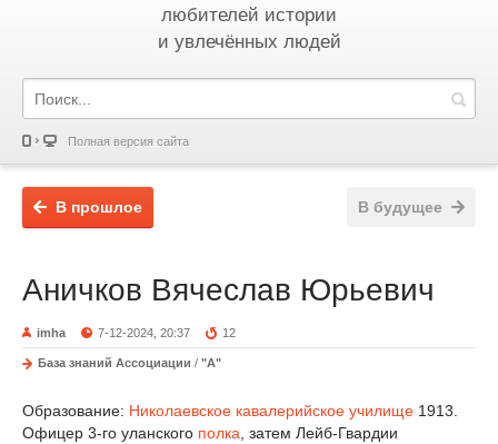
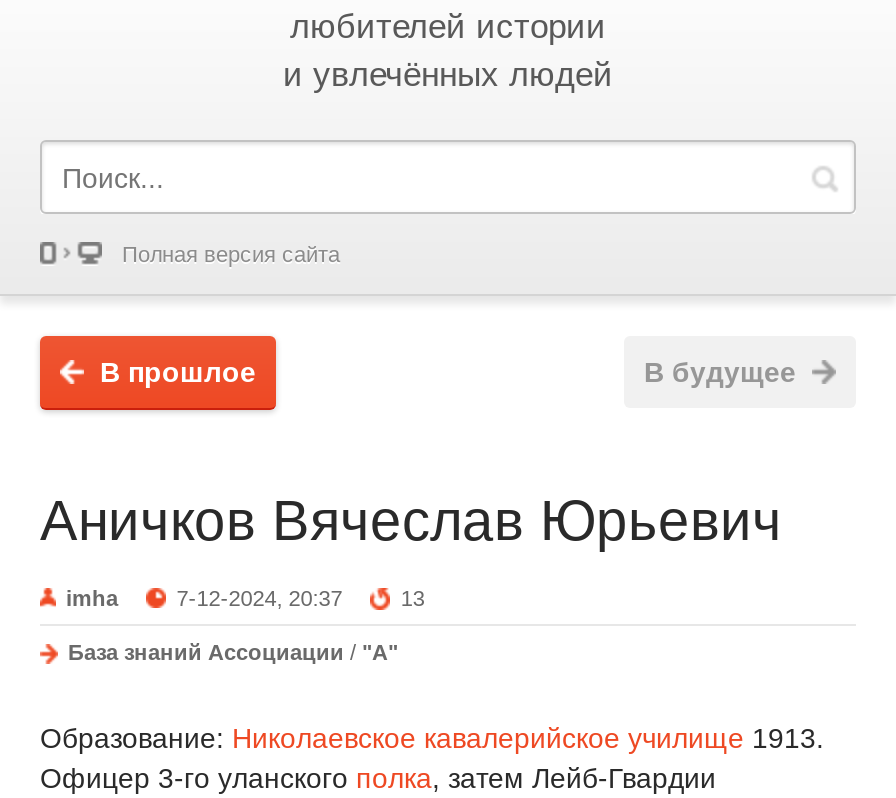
- 12
+ 13
